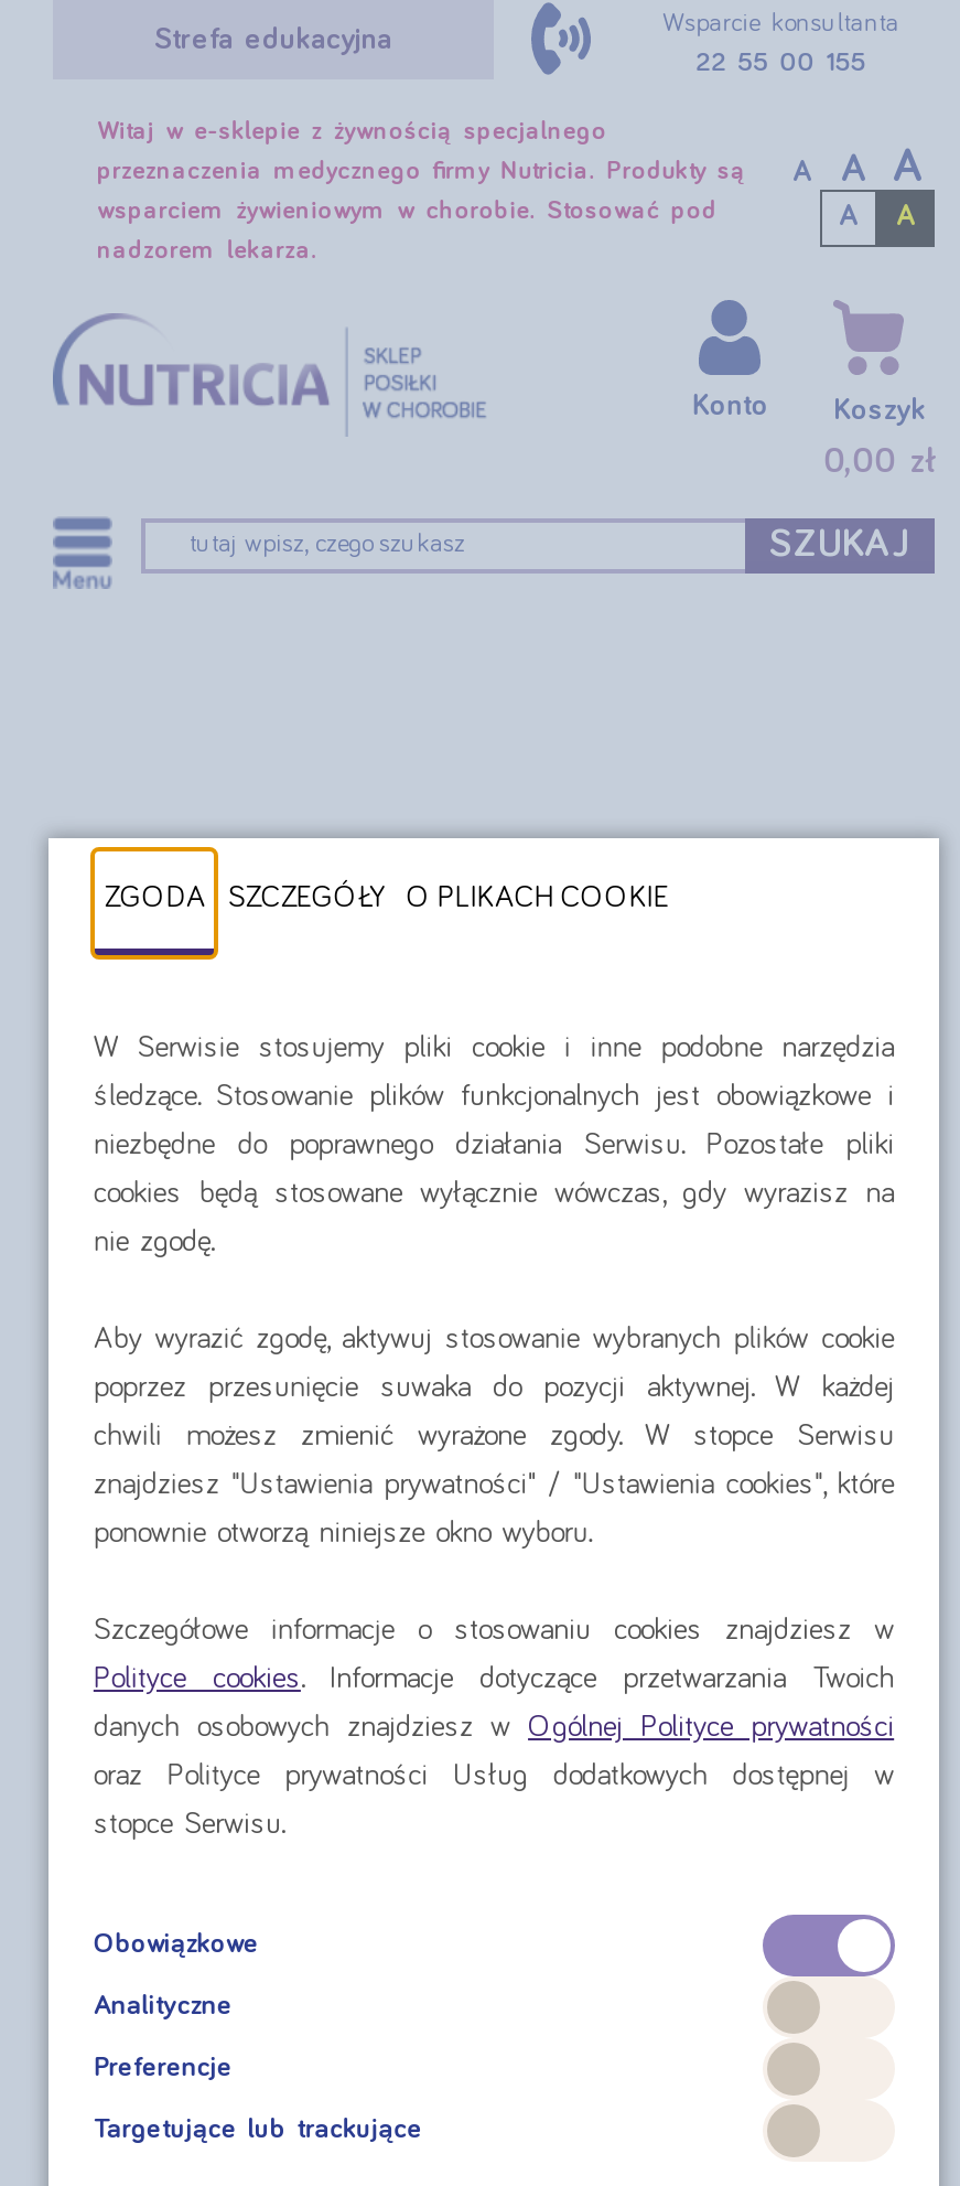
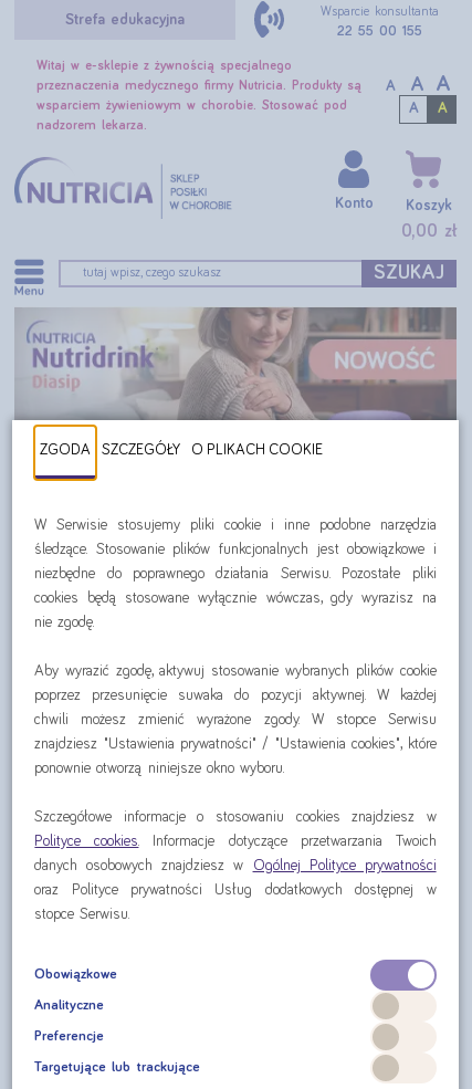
+ [image]
